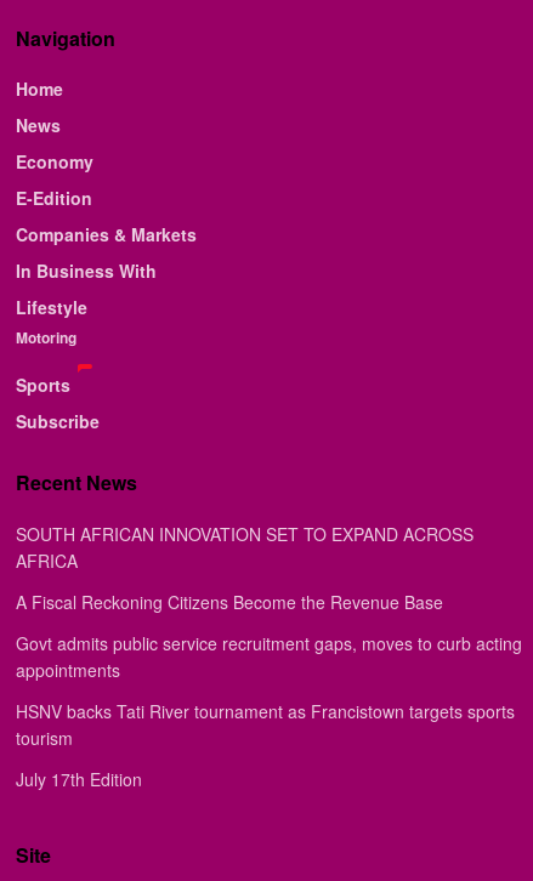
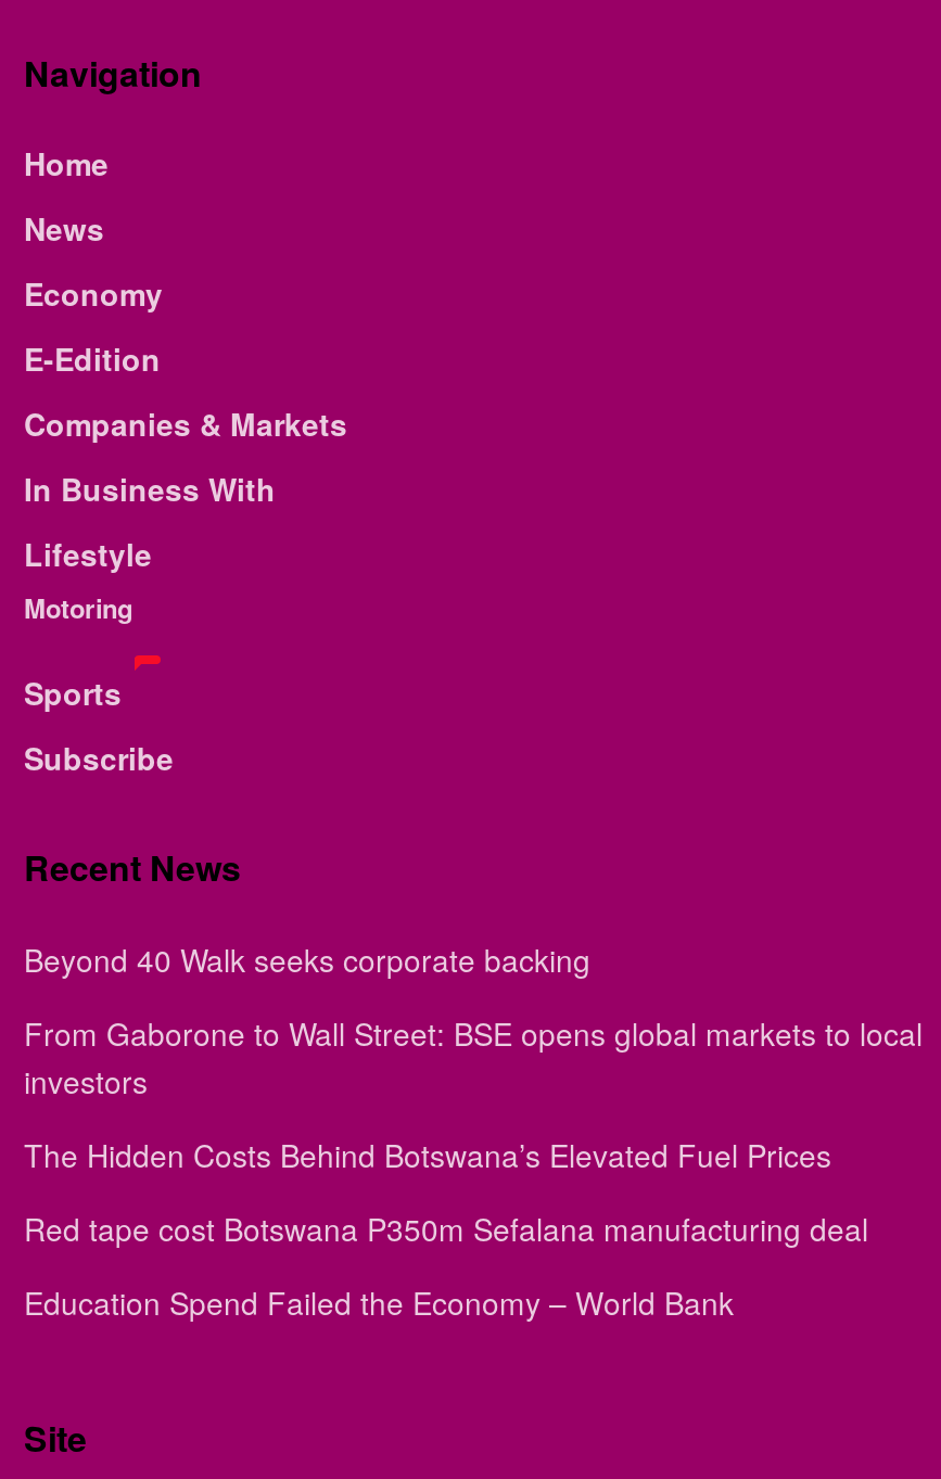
- SOUTH AFRICAN INNOVATION SET TO EXPAND ACROSS
- AFRICA
+ Beyond 40 Walk seeks corporate backing

- A Fiscal Reckoning Citizens Become the Revenue Base
+ From Gaborone to Wall Street: BSE opens global markets to local
+ investors

- Govt admits public service recruitment gaps, moves to curb acting
- appointments
+ The Hidden Costs Behind Botswana’s Elevated Fuel Prices

- HSNV backs Tati River tournament as Francistown targets sports
- tourism
+ Red tape cost Botswana P350m Sefalana manufacturing deal

- July 17th Edition
+ Education Spend Failed the Economy – World Bank
